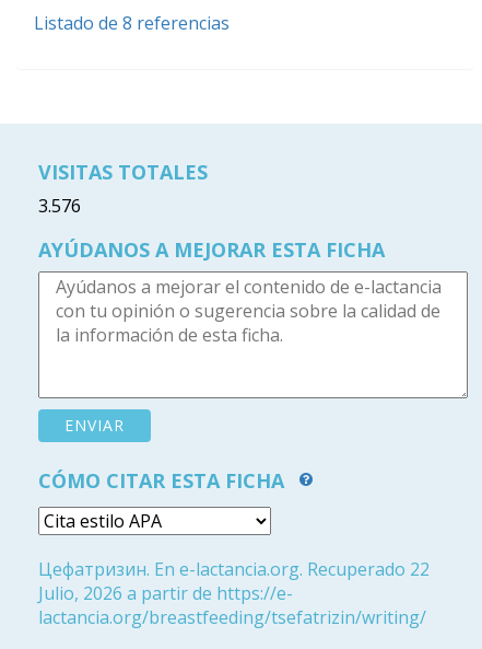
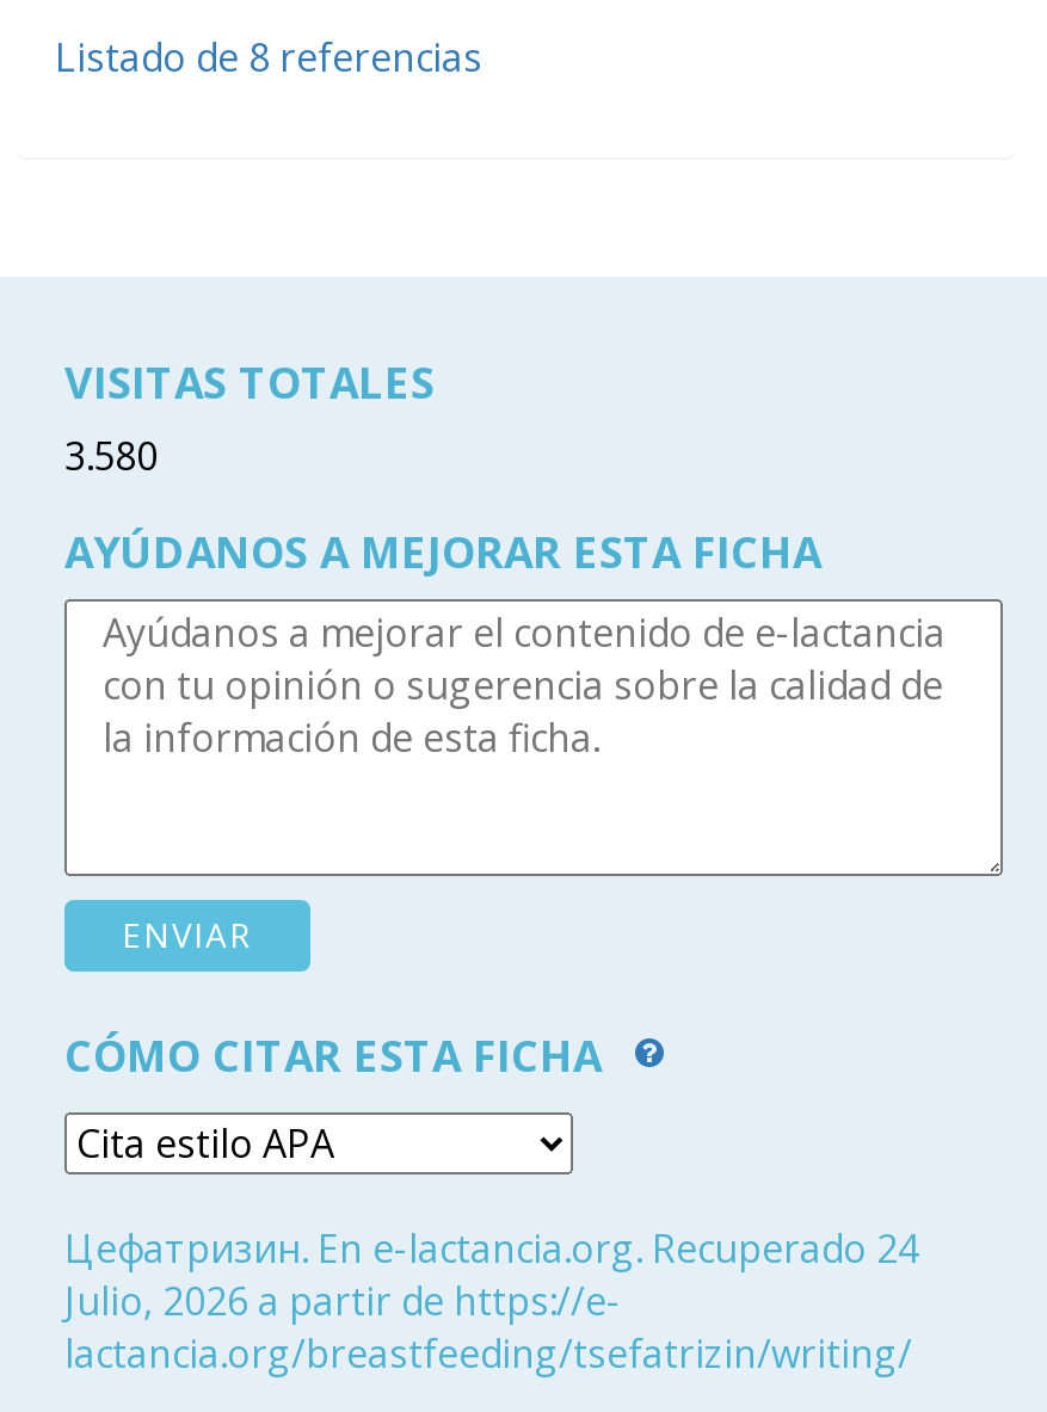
- 3.576
+ 3.580

- Цефатризин. En e-lactancia.org. Recuperado 22
+ Цефатризин. En e-lactancia.org. Recuperado 24
